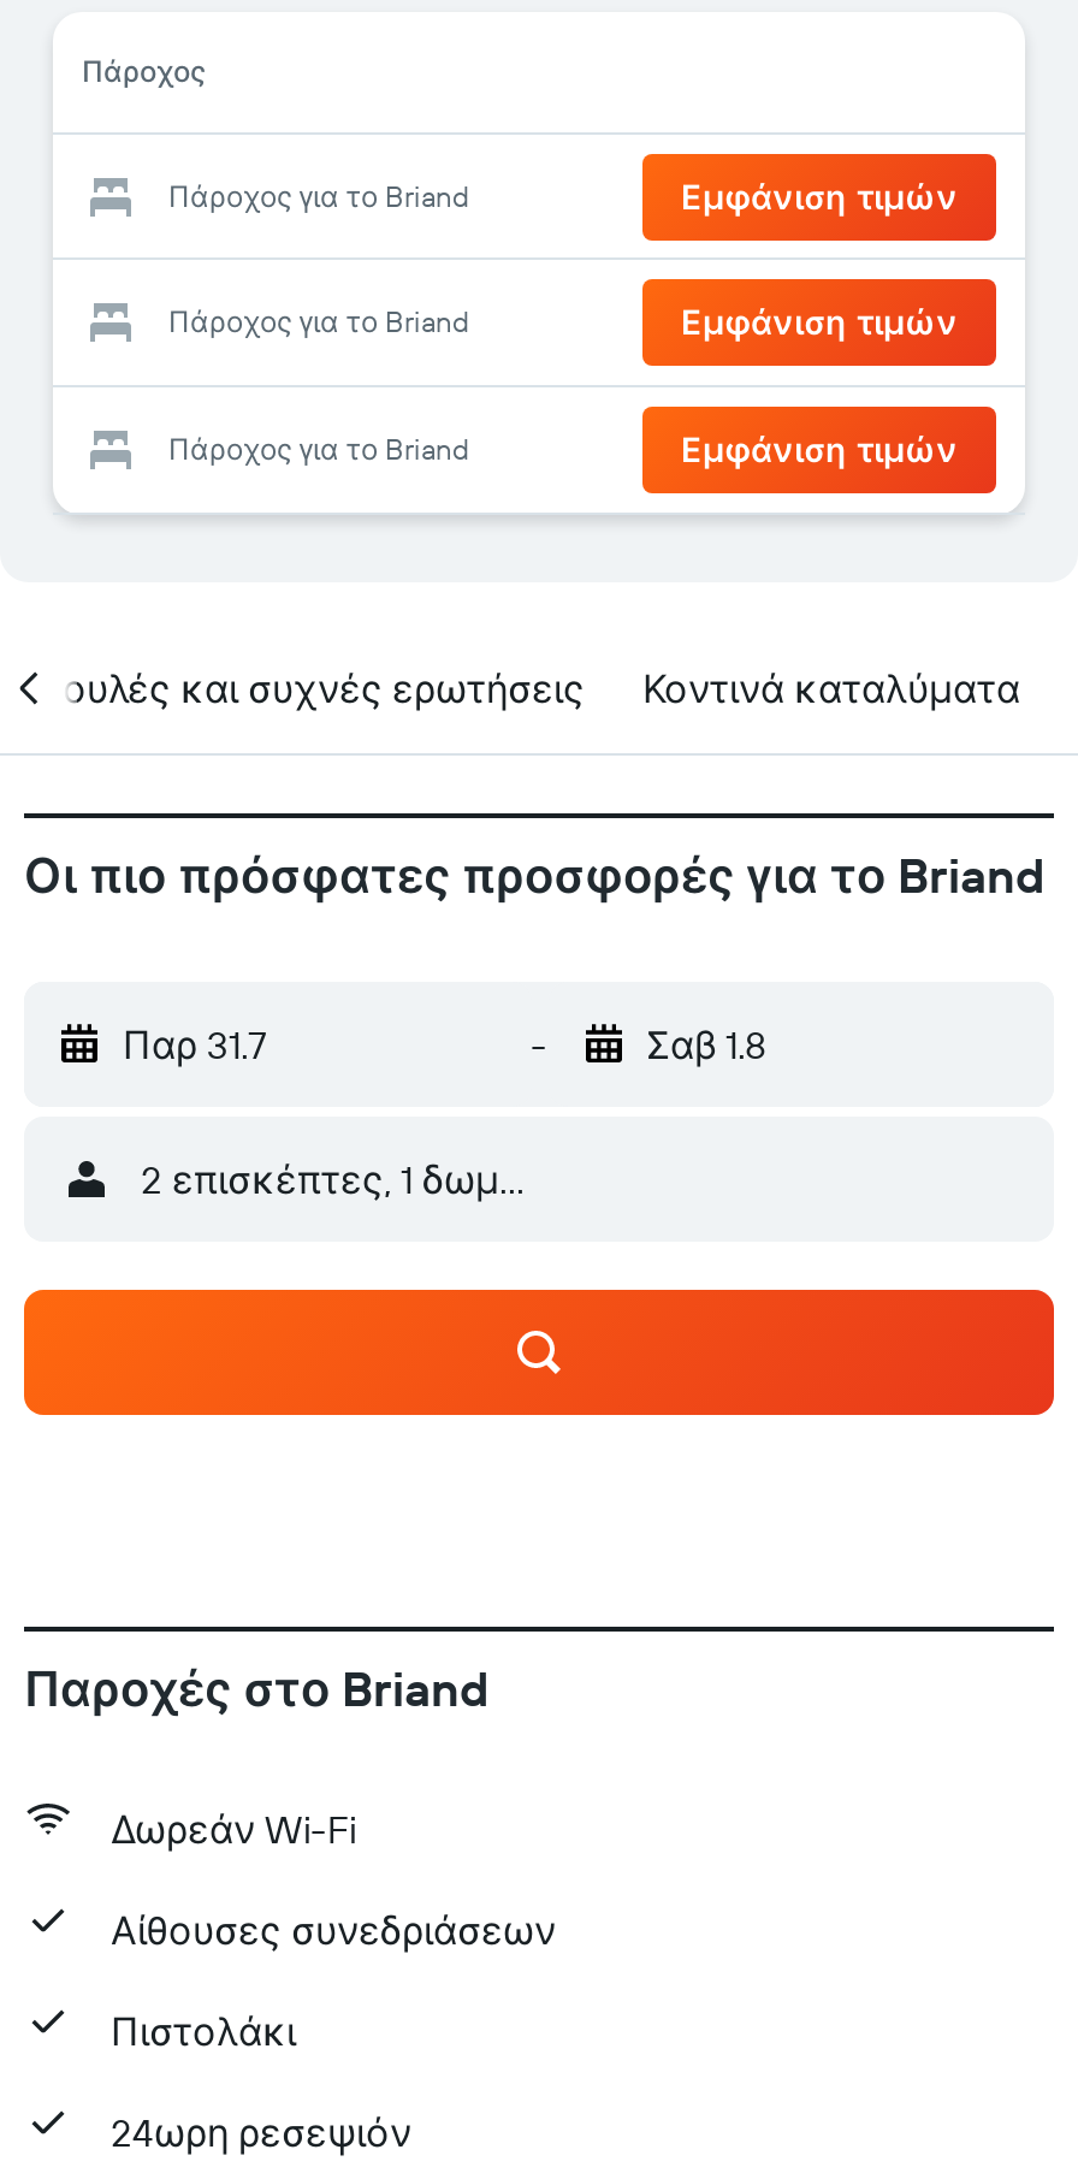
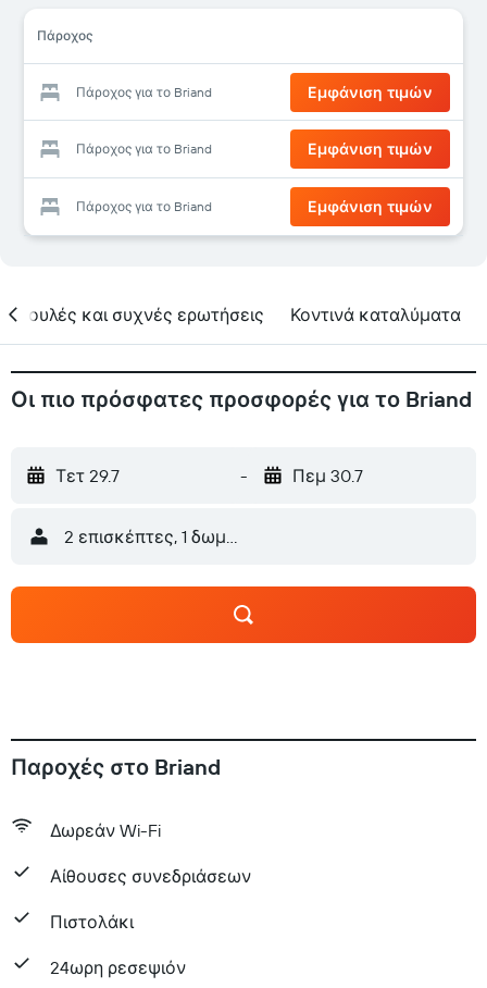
- Παρ 31.7
+ Τετ 29.7

- Σαβ 1.8
+ Πεμ 30.7
